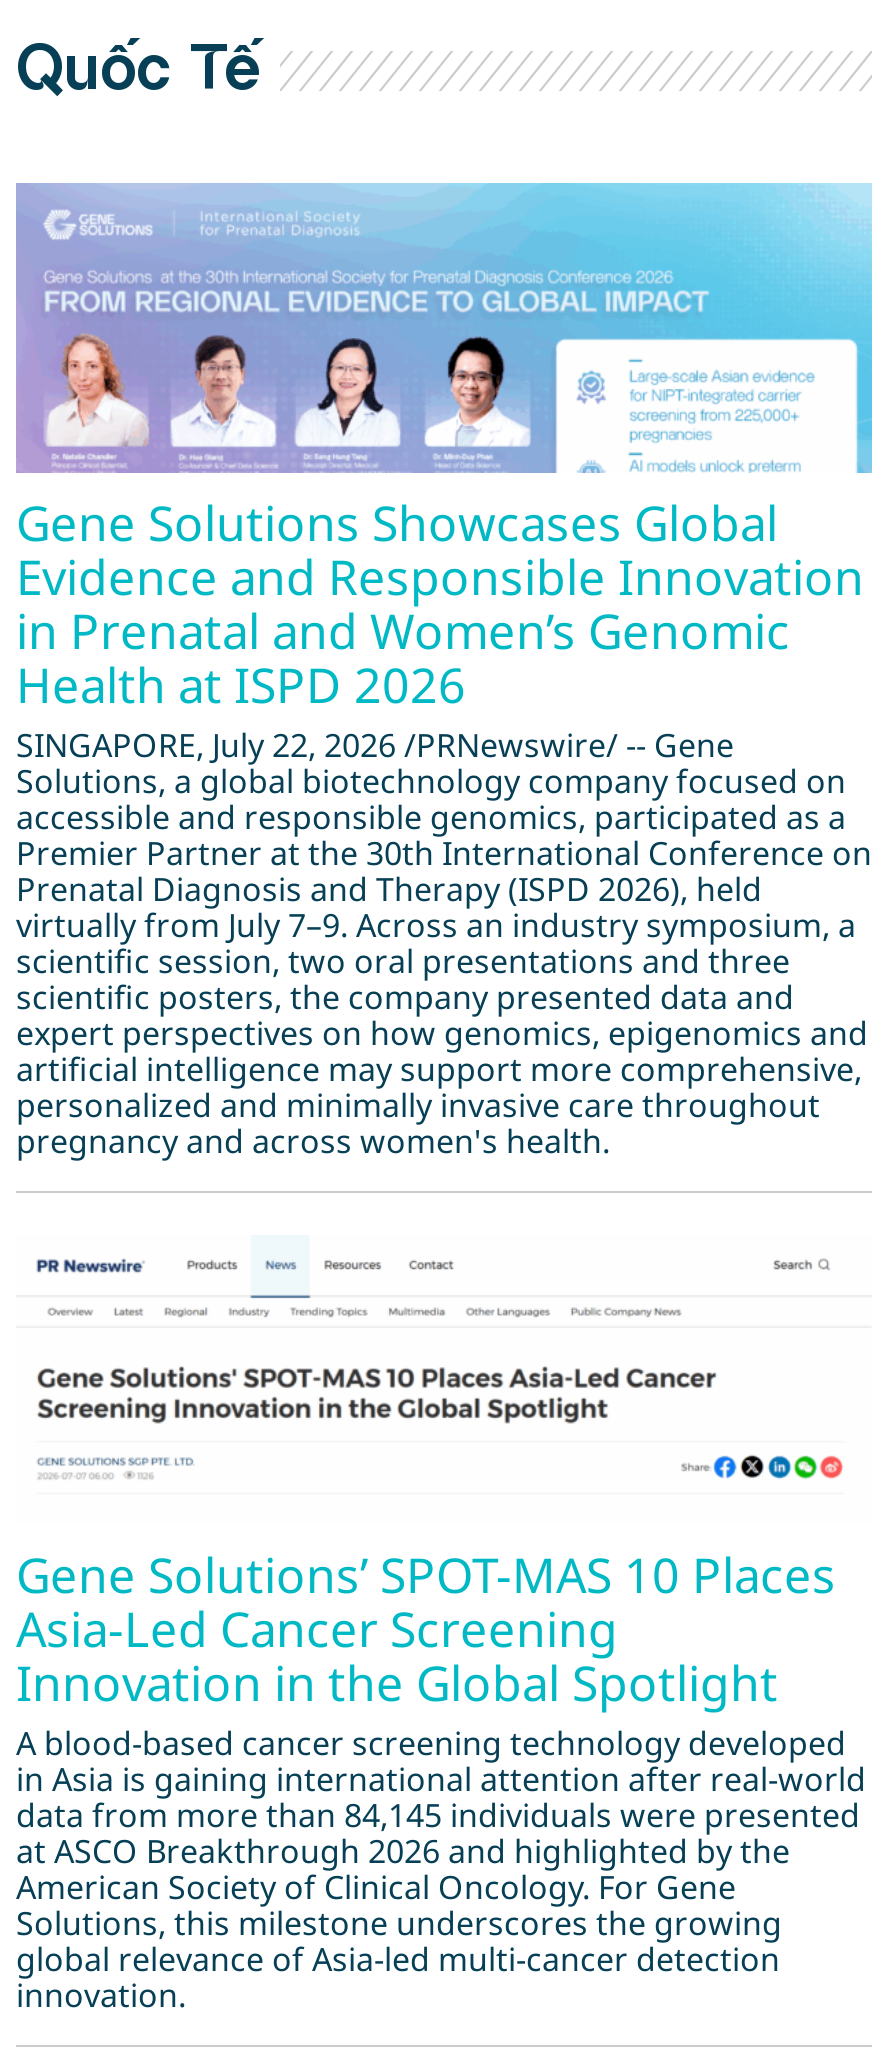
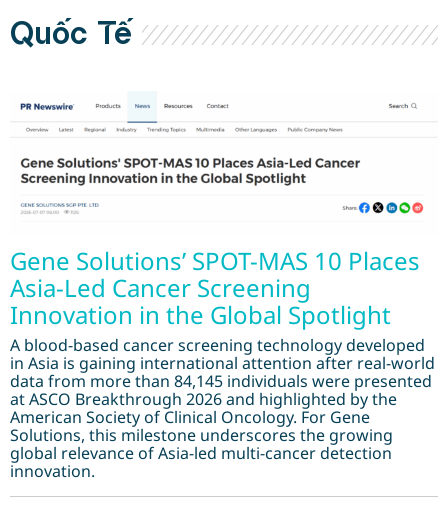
- [image]
- Gene Solutions Showcases Global
- Evidence and Responsible Innovation
- in Prenatal and Women’s Genomic
- Health at ISPD 2026
- SINGAPORE, July 22, 2026 /PRNewswire/ -- Gene
- Solutions, a global biotechnology company focused on
- accessible and responsible genomics, participated as a
- Premier Partner at the 30th International Conference on
- Prenatal Diagnosis and Therapy (ISPD 2026), held
- virtually from July 7–9. Across an industry symposium, a
- scientific session, two oral presentations and three
- scientific posters, the company presented data and
- expert perspectives on how genomics, epigenomics and
- artificial intelligence may support more comprehensive,
- personalized and minimally invasive care throughout
- pregnancy and across women's health.
